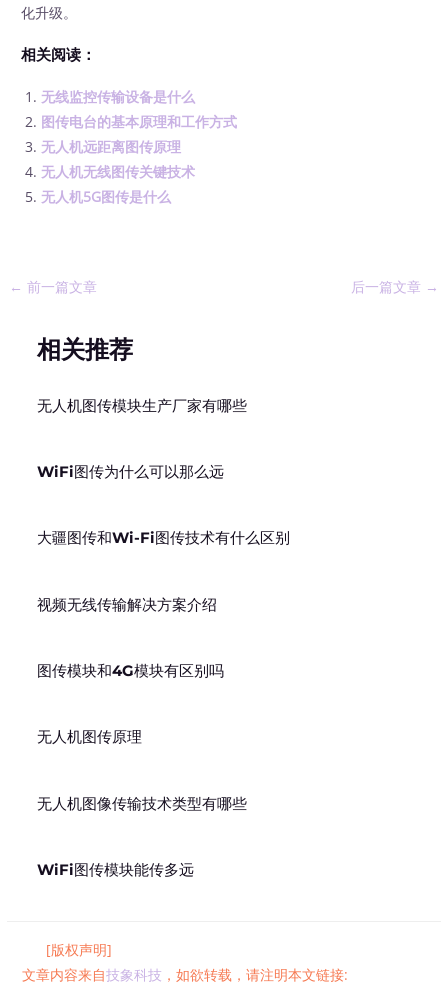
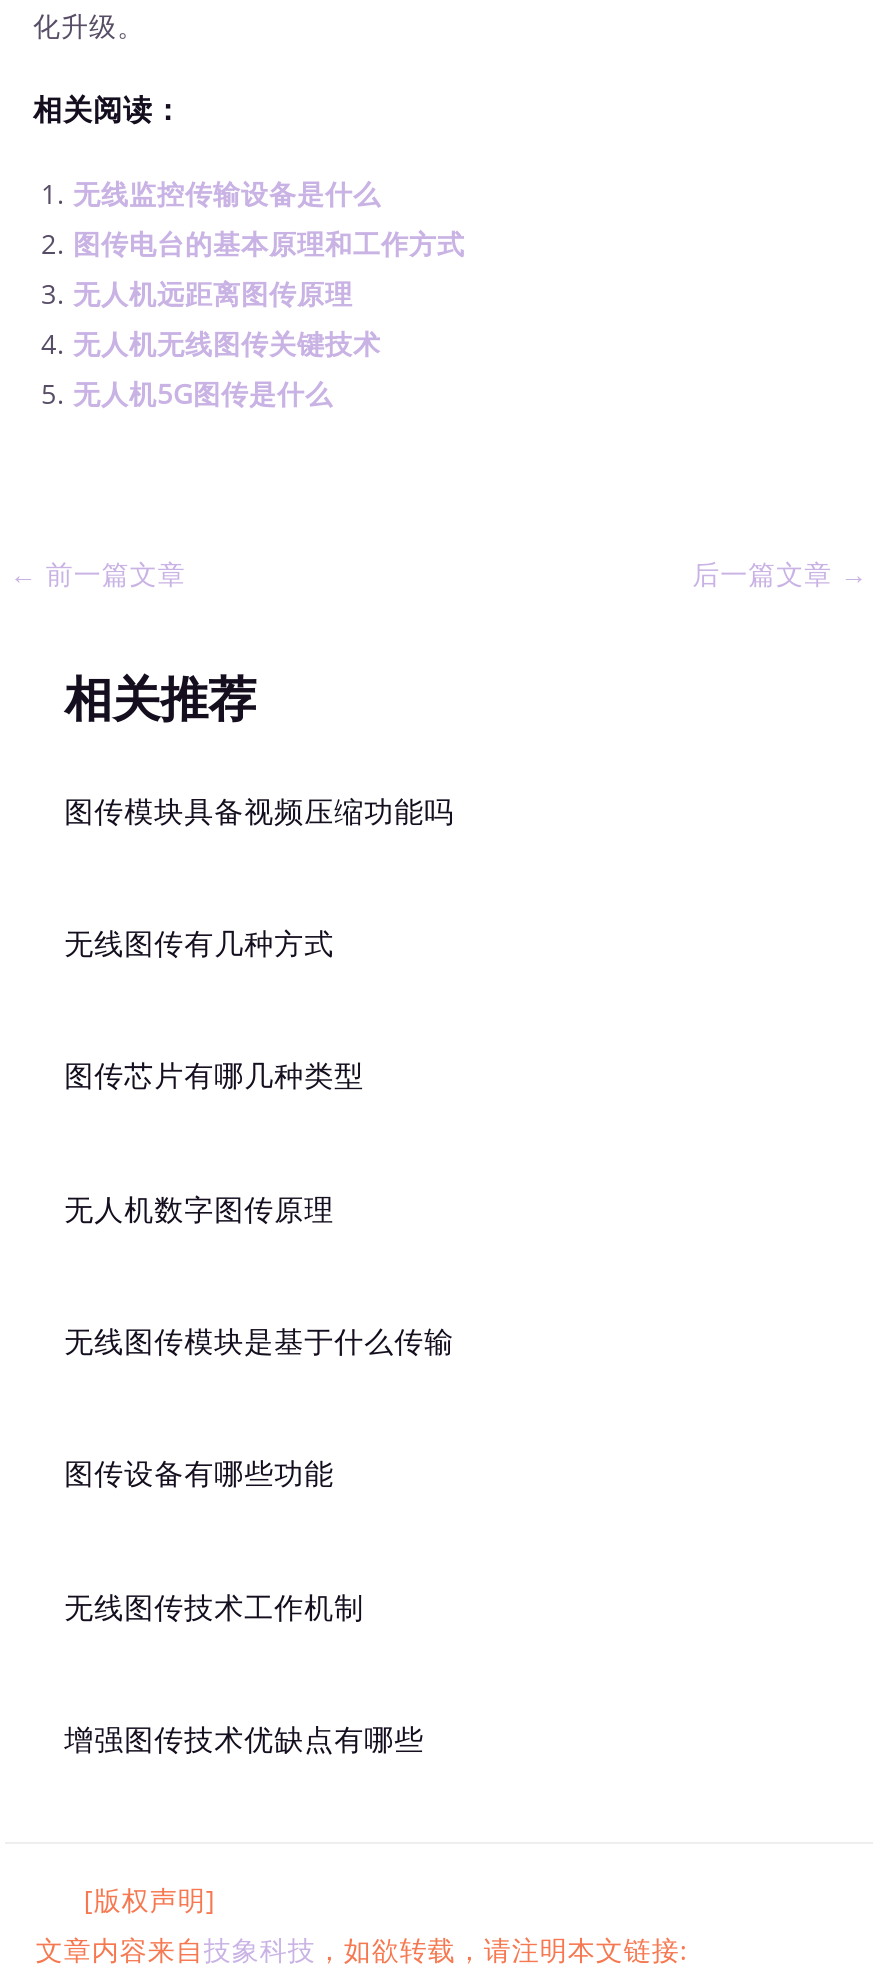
- 无人机图传模块生产厂家有哪些
+ 图传模块具备视频压缩功能吗

- WiFi图传为什么可以那么远
+ 无线图传有几种方式

- 大疆图传和Wi-Fi图传技术有什么区别
+ 图传芯片有哪几种类型

- 视频无线传输解决方案介绍
+ 无人机数字图传原理

- 图传模块和4G模块有区别吗
+ 无线图传模块是基于什么传输

- 无人机图传原理
+ 图传设备有哪些功能

- 无人机图像传输技术类型有哪些
+ 无线图传技术工作机制

- WiFi图传模块能传多远
+ 增强图传技术优缺点有哪些
